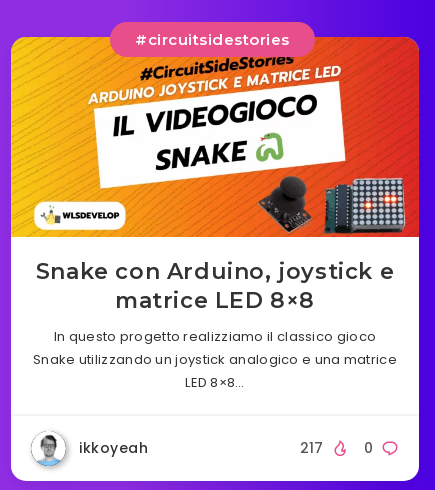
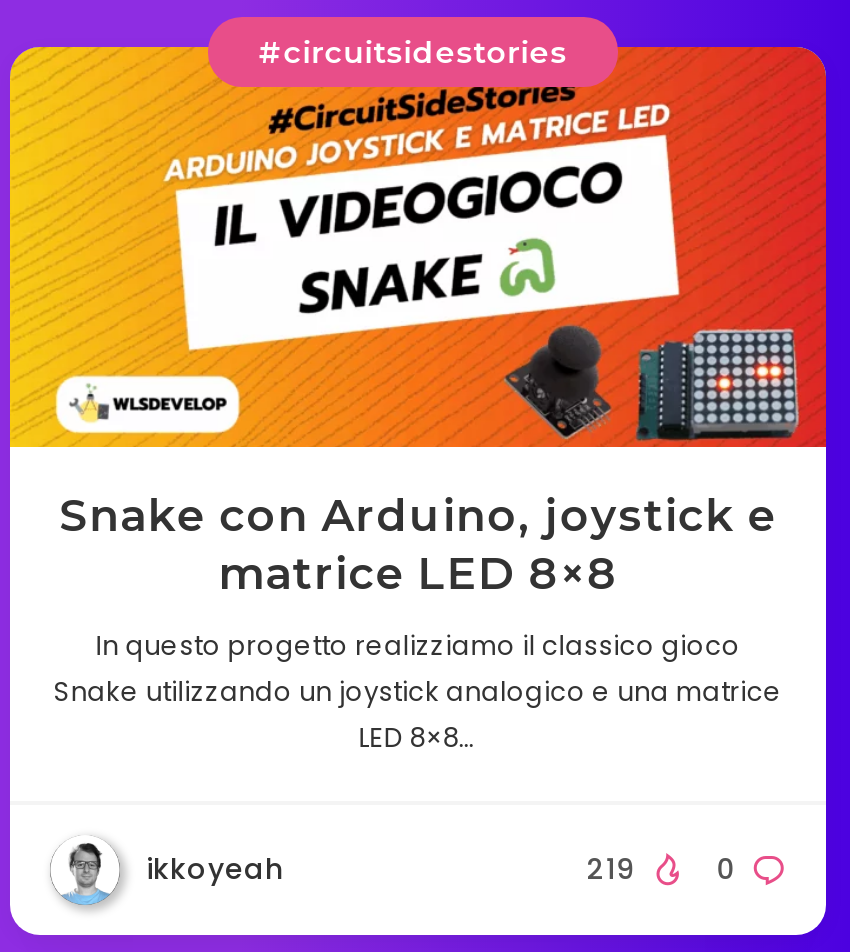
- 217 0
+ 219 0
